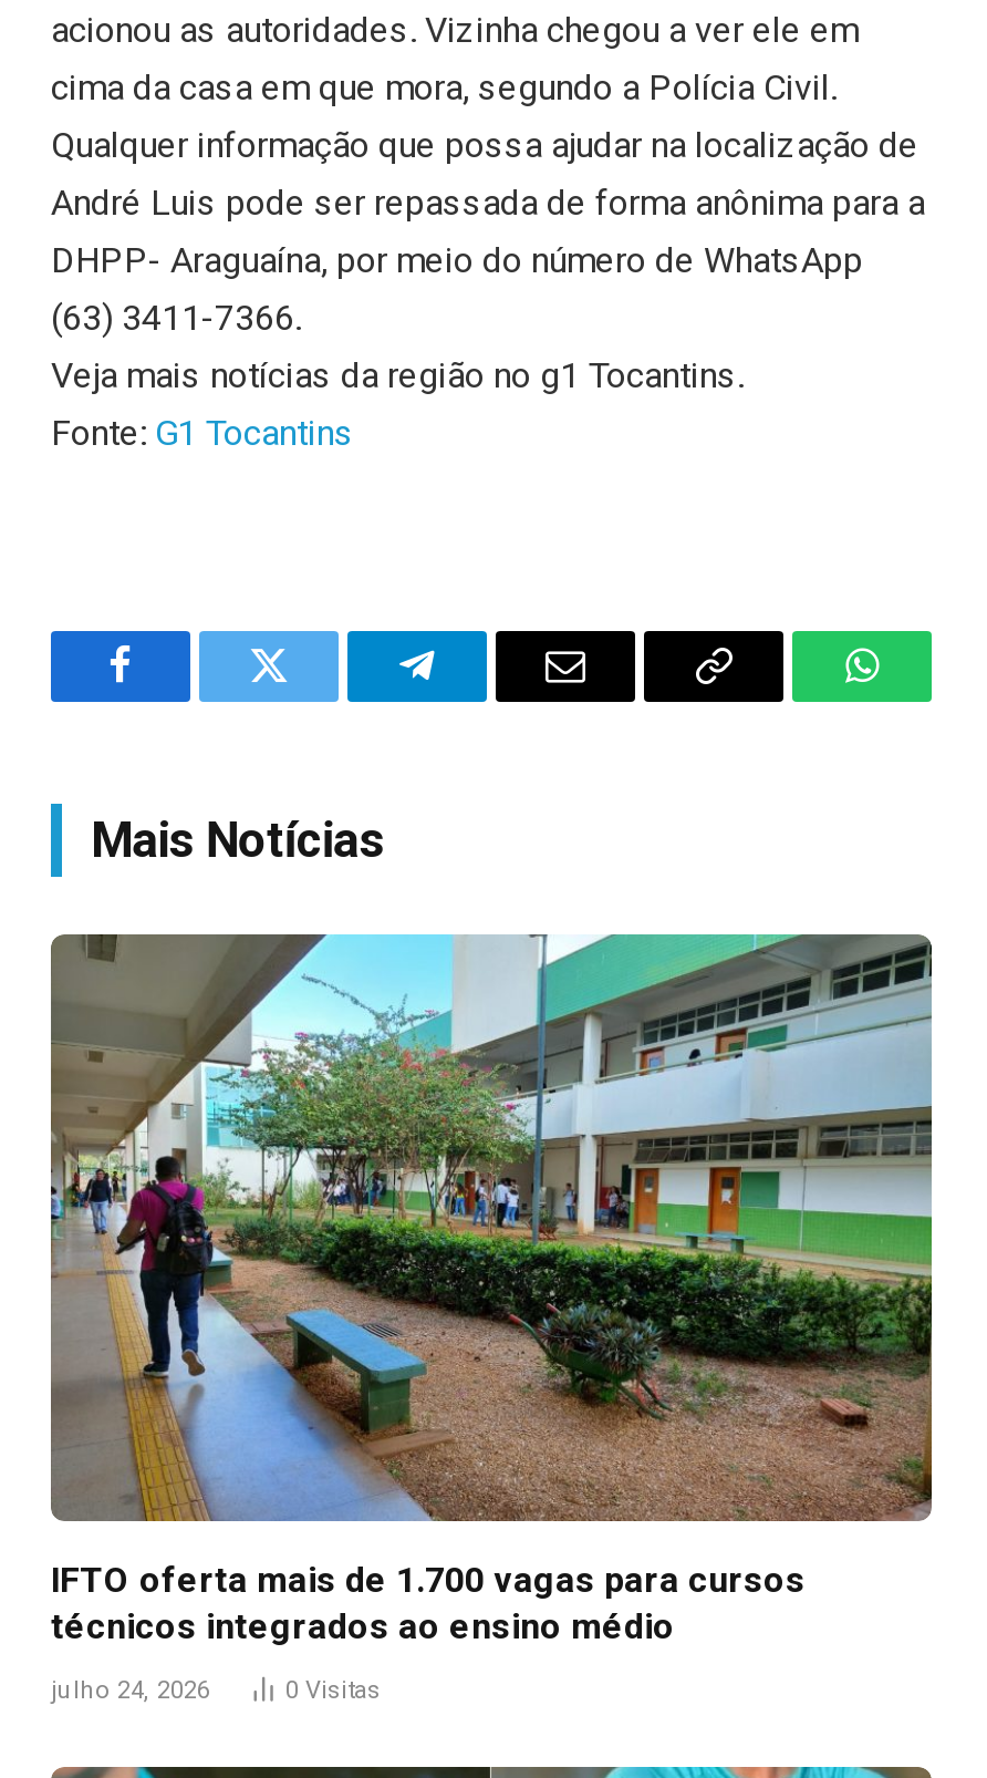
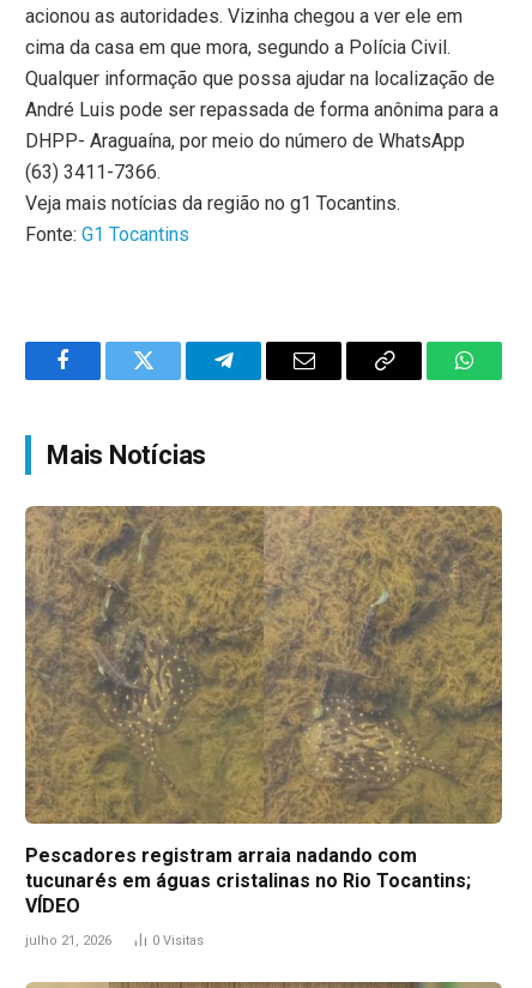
- [image]
- IFTO oferta mais de 1.700 vagas para cursos
- técnicos integrados ao ensino médio
+ [image]
+ Pescadores registram arraia nadando com
+ tucunarés em águas cristalinas no Rio Tocantins;
+ VÍDEO

- julho 24, 2026
+ julho 21, 2026
